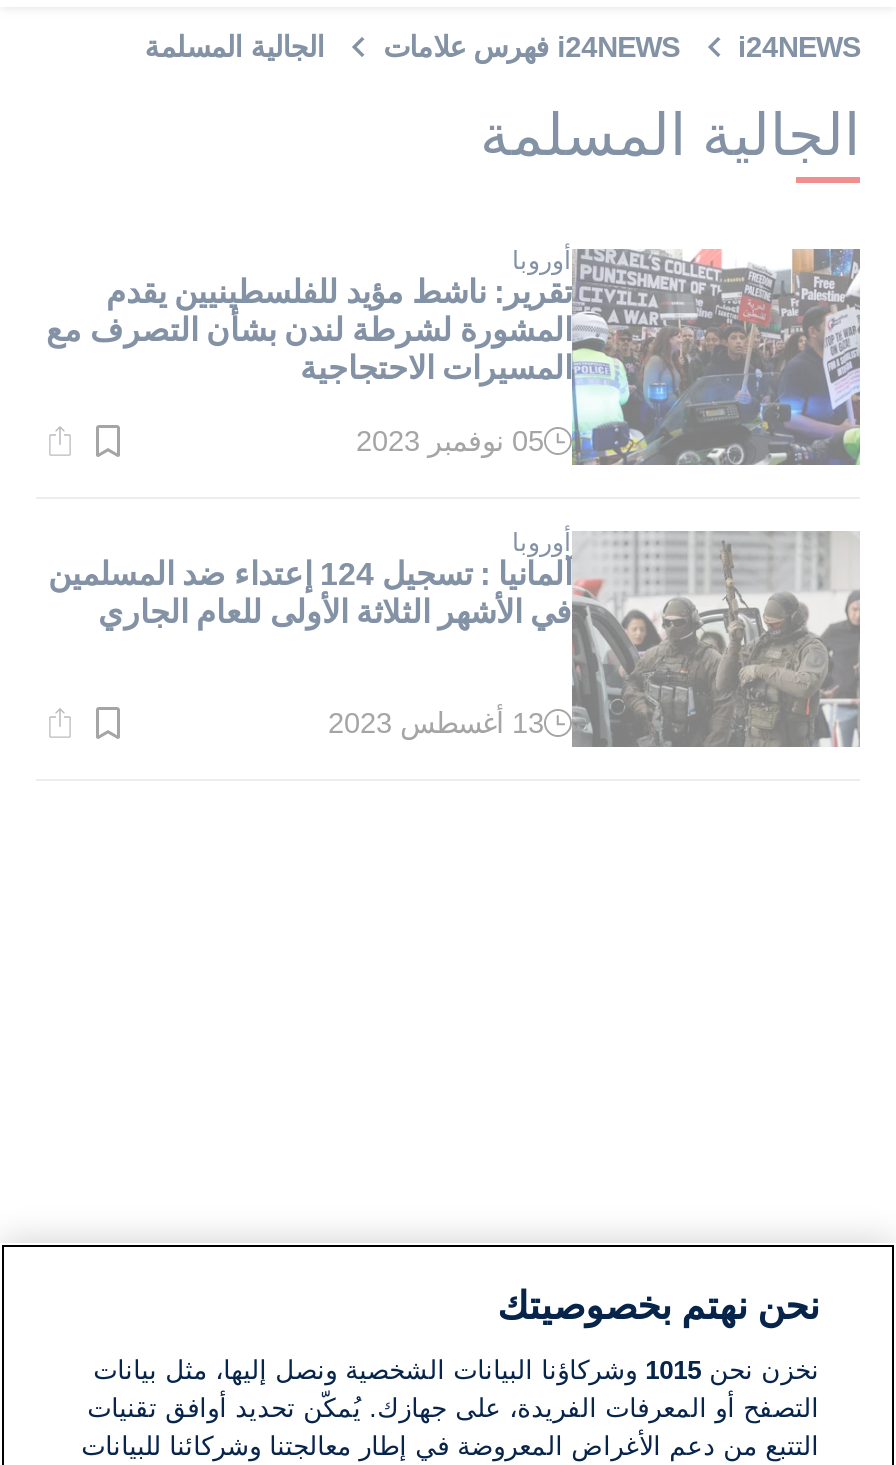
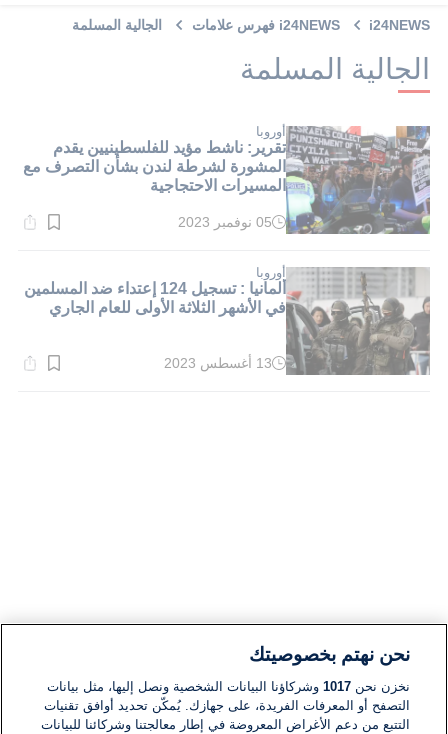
- نخزن نحن 1015 وشركاؤنا البيانات الشخصية ونصل إليها، مثل بيانات
+ نخزن نحن 1017 وشركاؤنا البيانات الشخصية ونصل إليها، مثل بيانات
